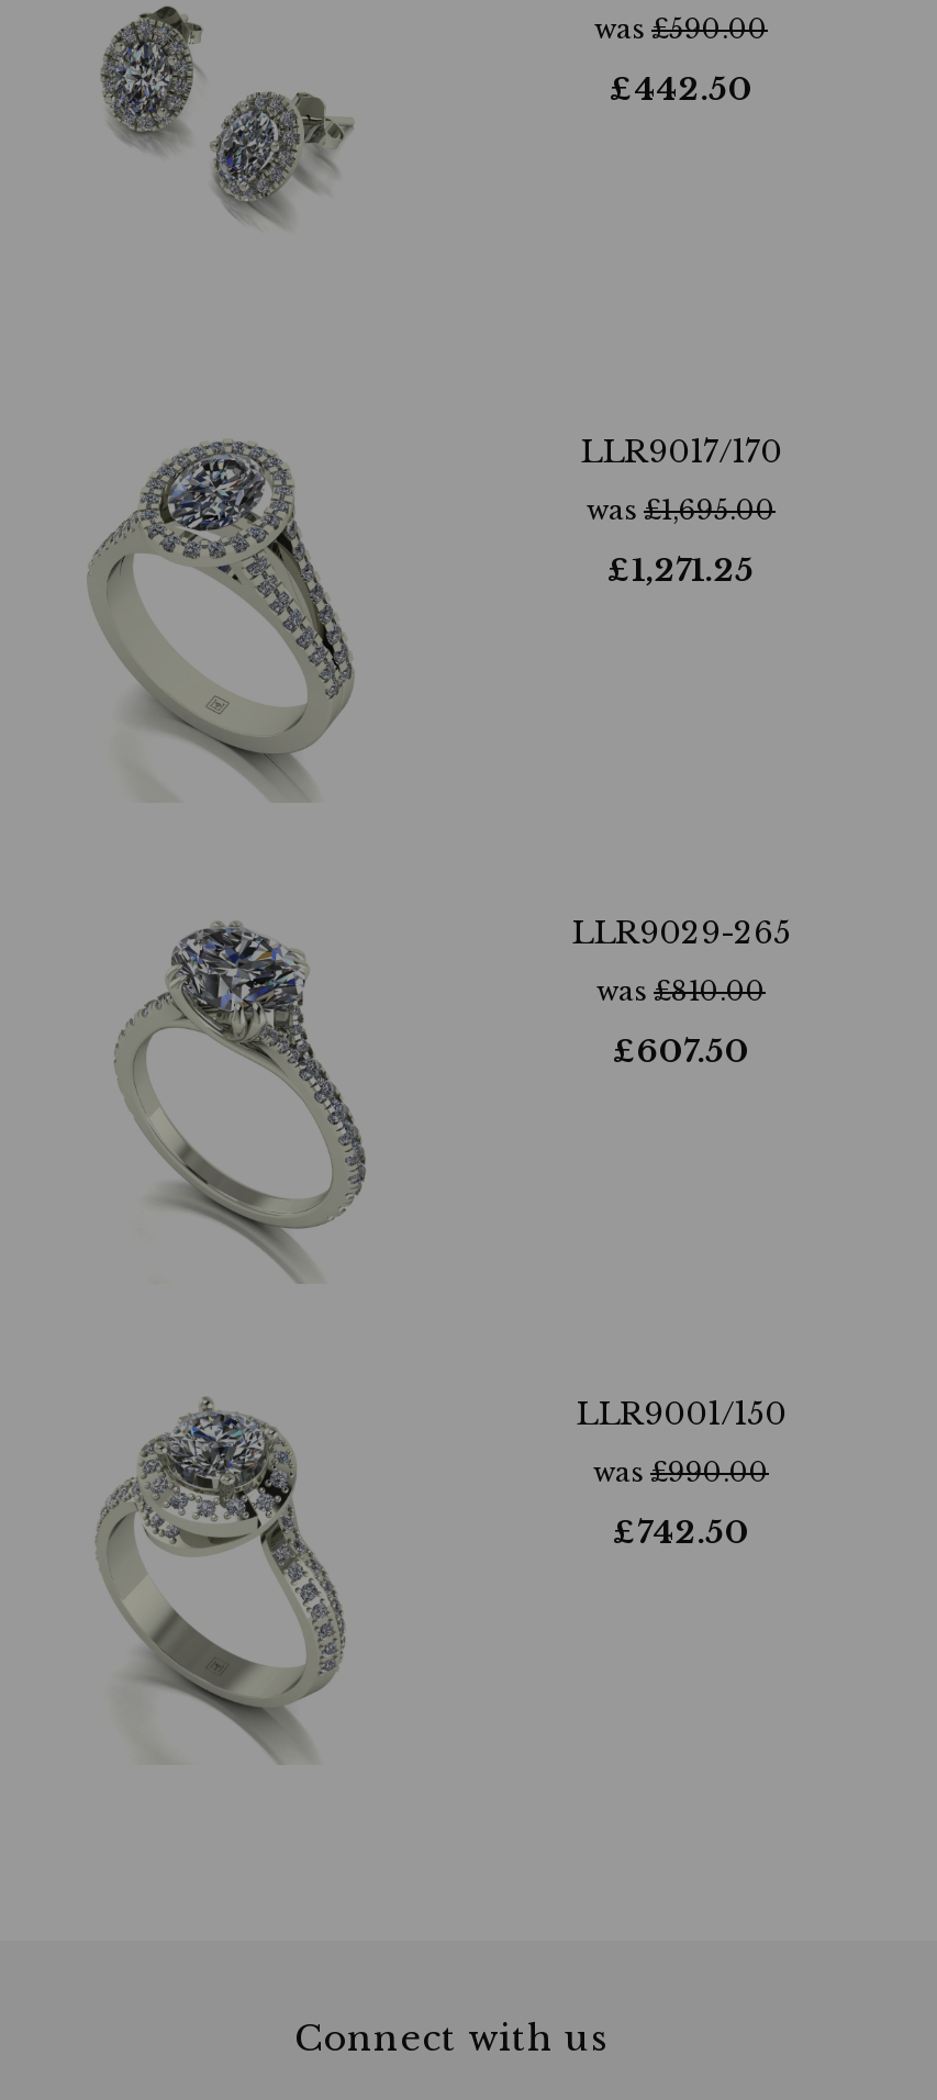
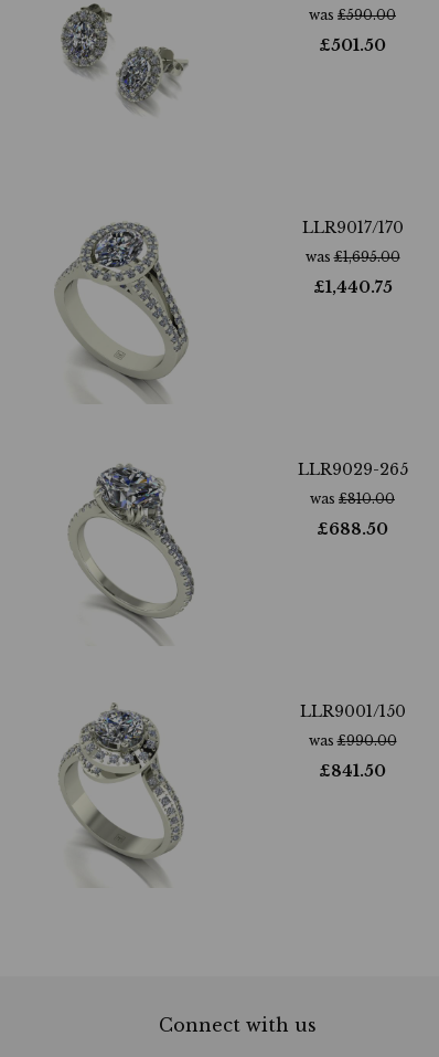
- £442.50
+ £501.50

- £1,271.25
+ £1,440.75

- £607.50
+ £688.50

- £742.50
+ £841.50
